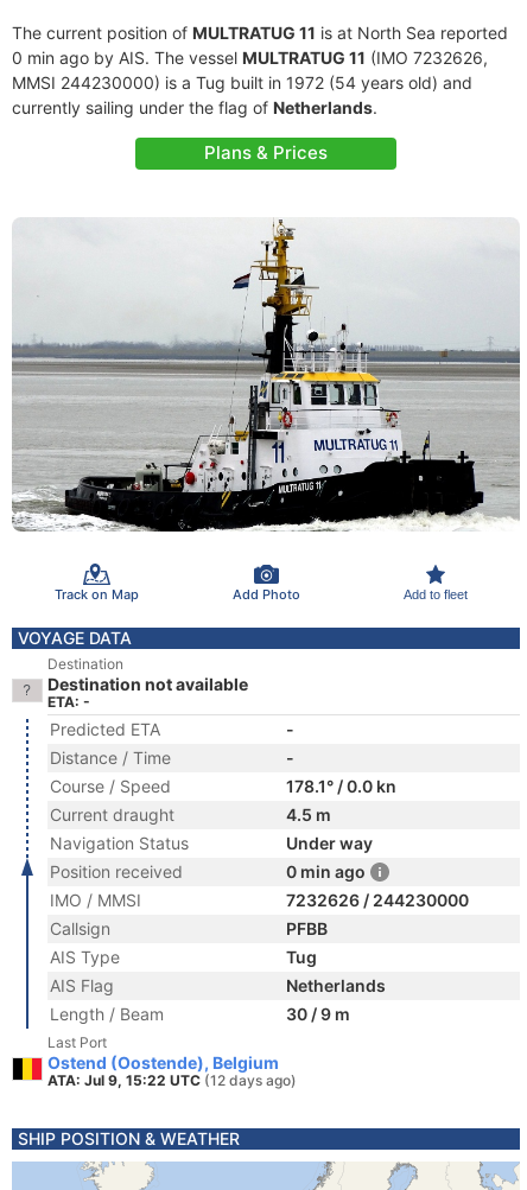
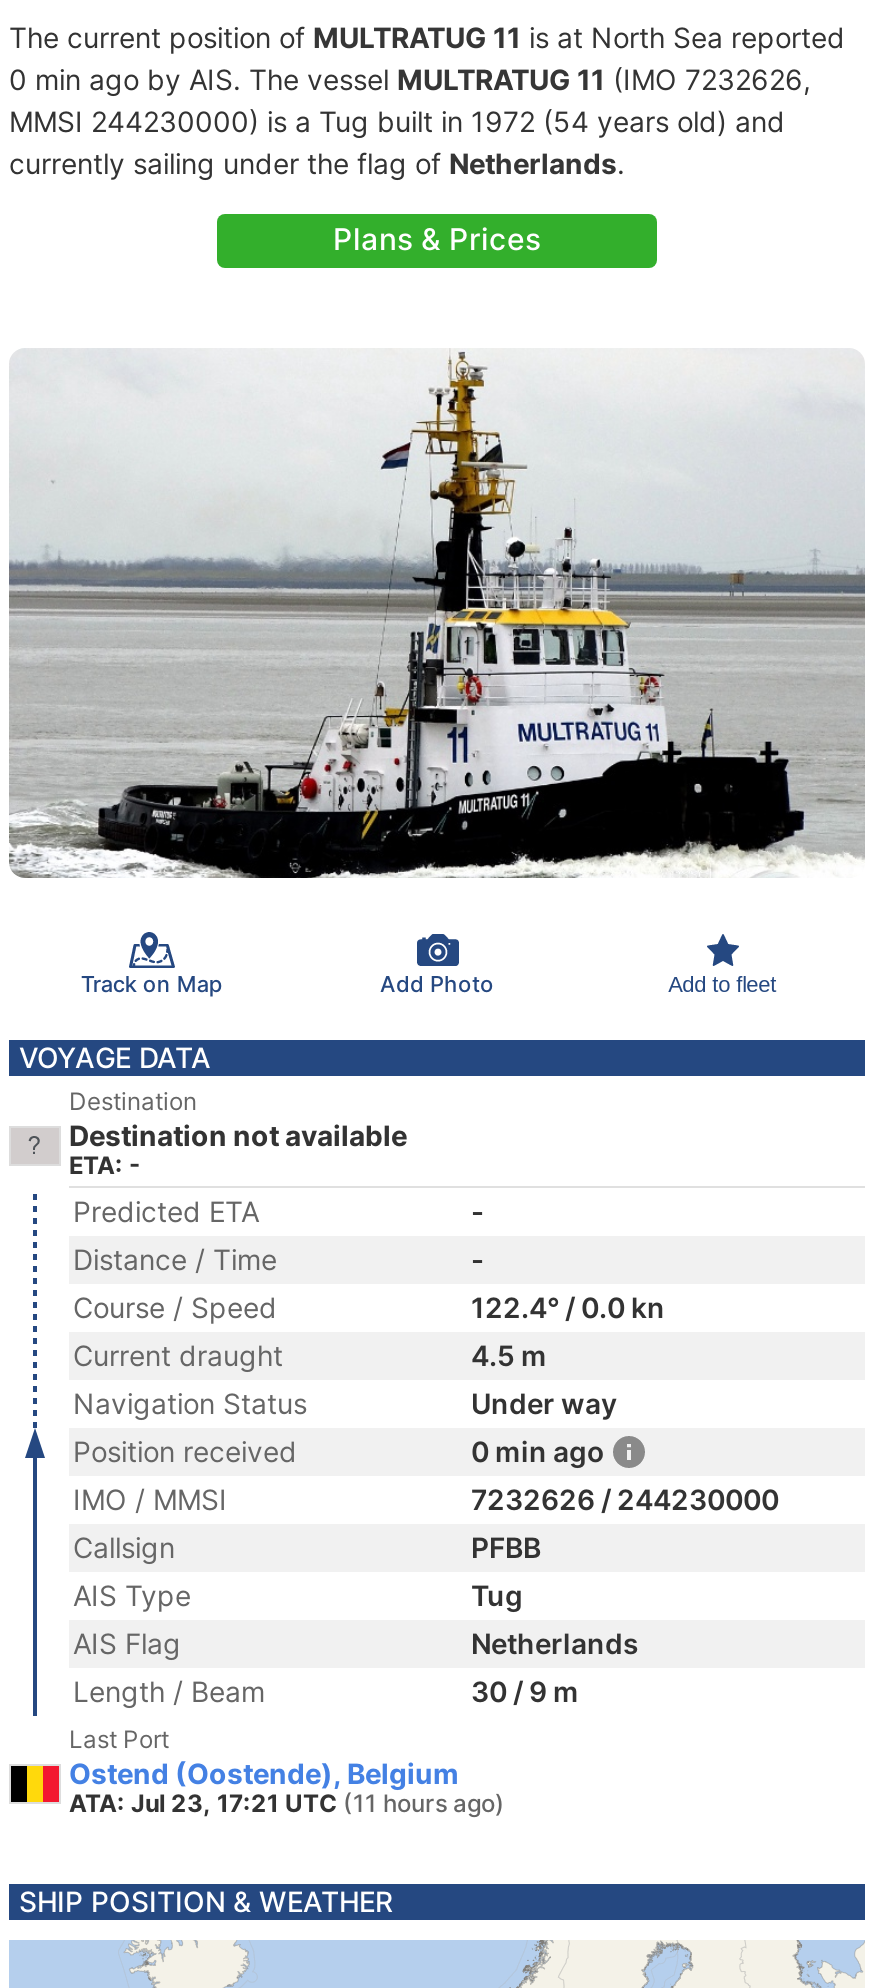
- 178.1° / 0.0 kn
+ 122.4° / 0.0 kn

- ATA: Jul 9, 15:22 UTC (12 days ago)
+ ATA: Jul 23, 17:21 UTC (11 hours ago)
